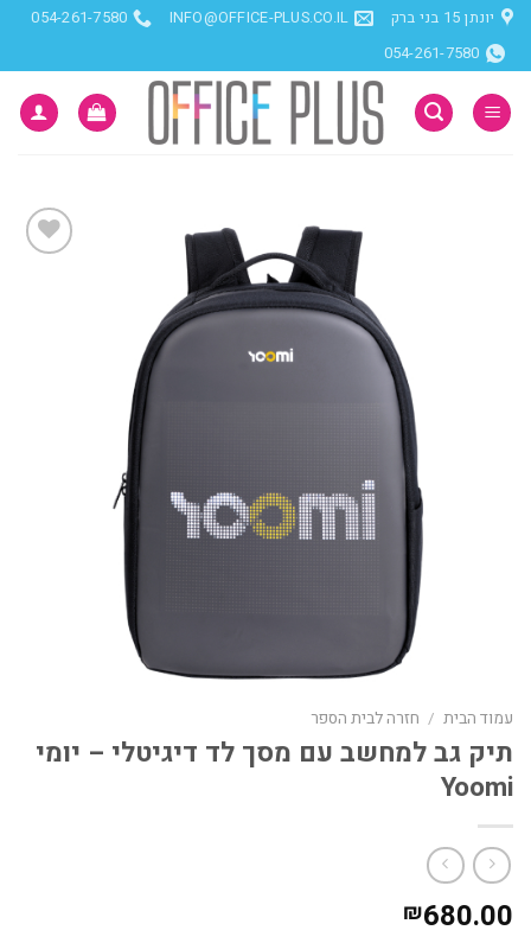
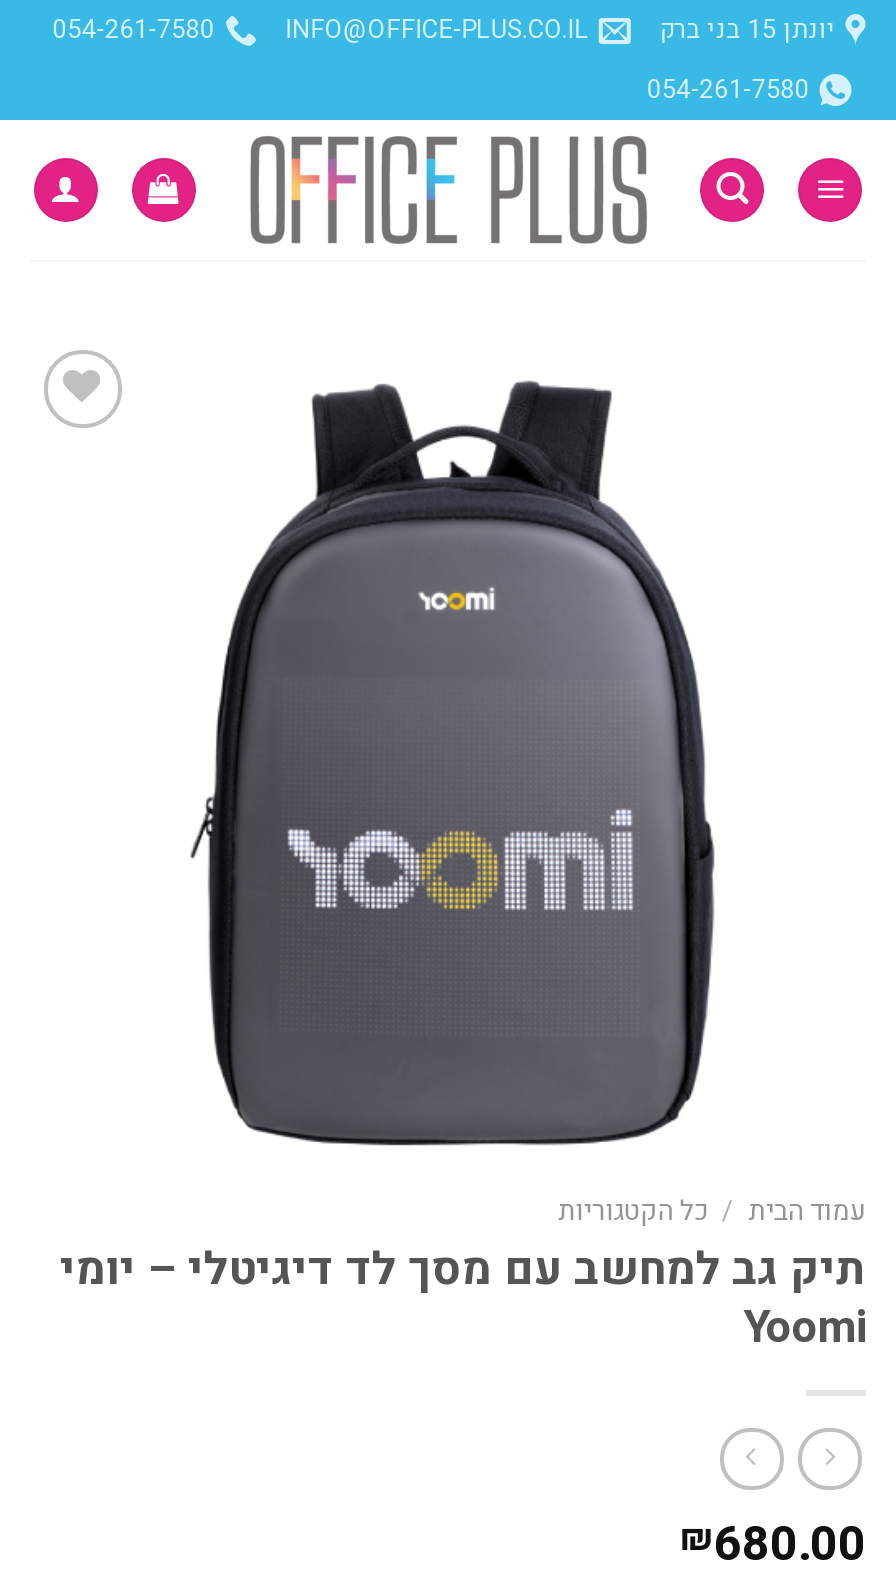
- עמוד הבית / חזרה לבית הספר
+ עמוד הבית / כל הקטגוריות
